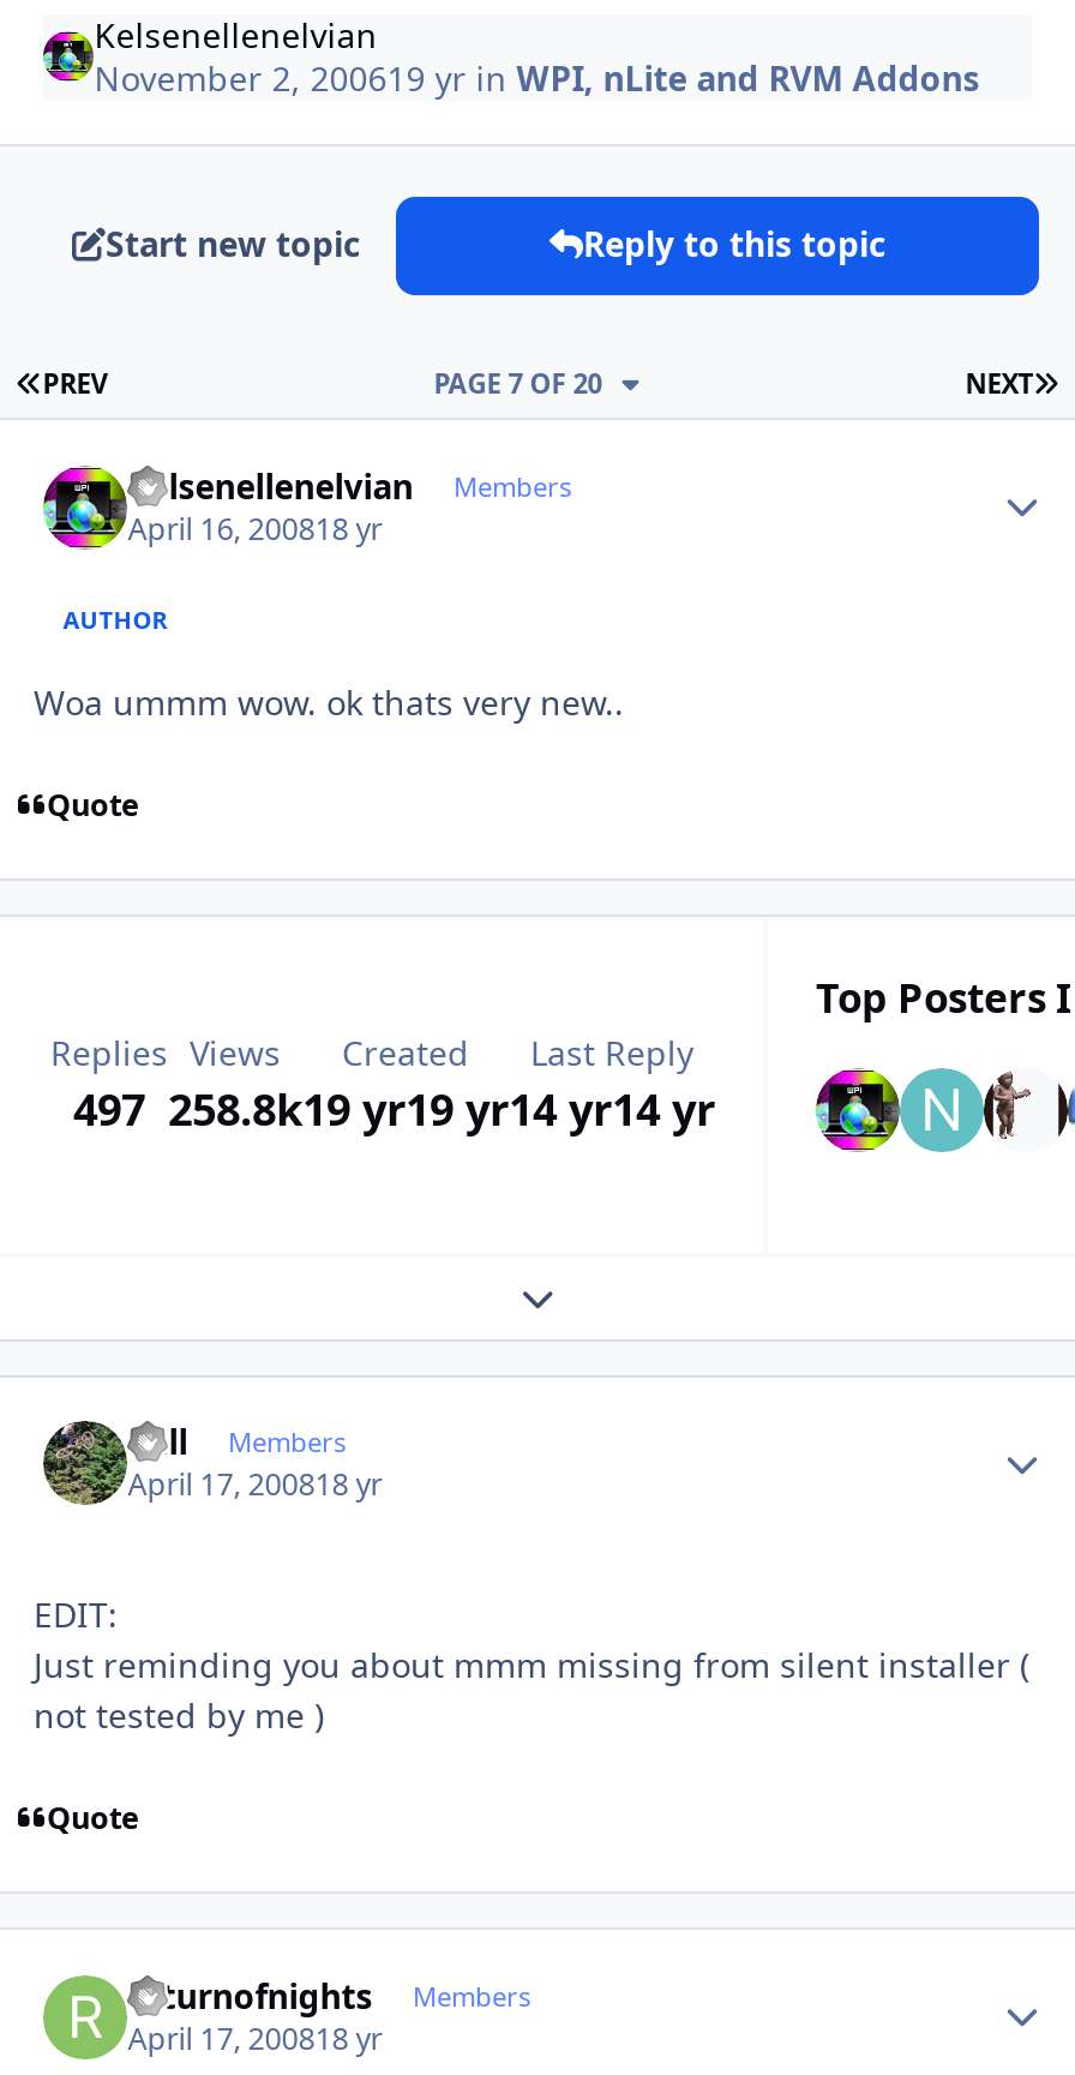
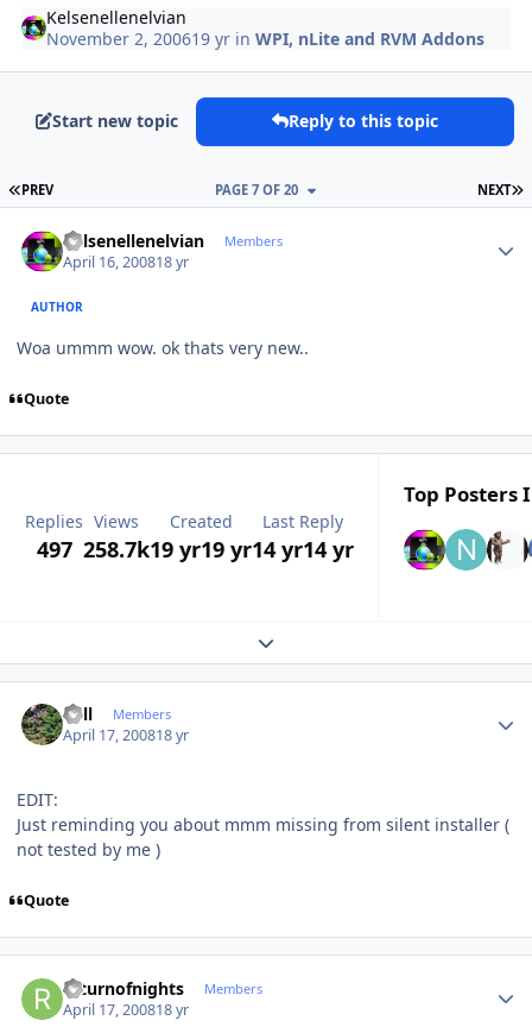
- 497 258.8k 19 yr19 yr 14 yr14 yr
+ 497 258.7k 19 yr19 yr 14 yr14 yr
